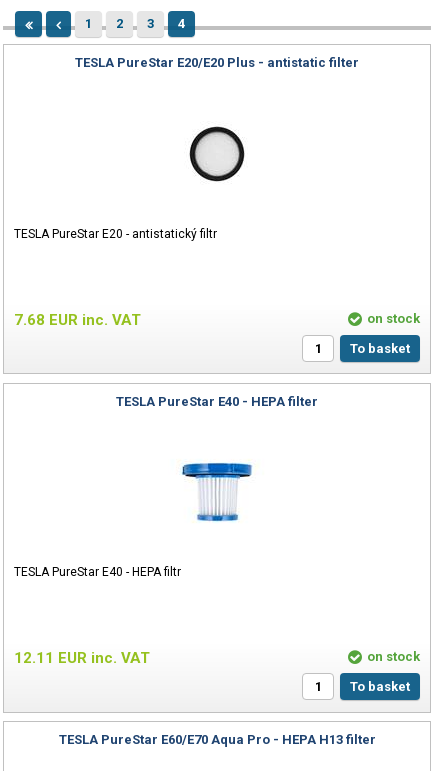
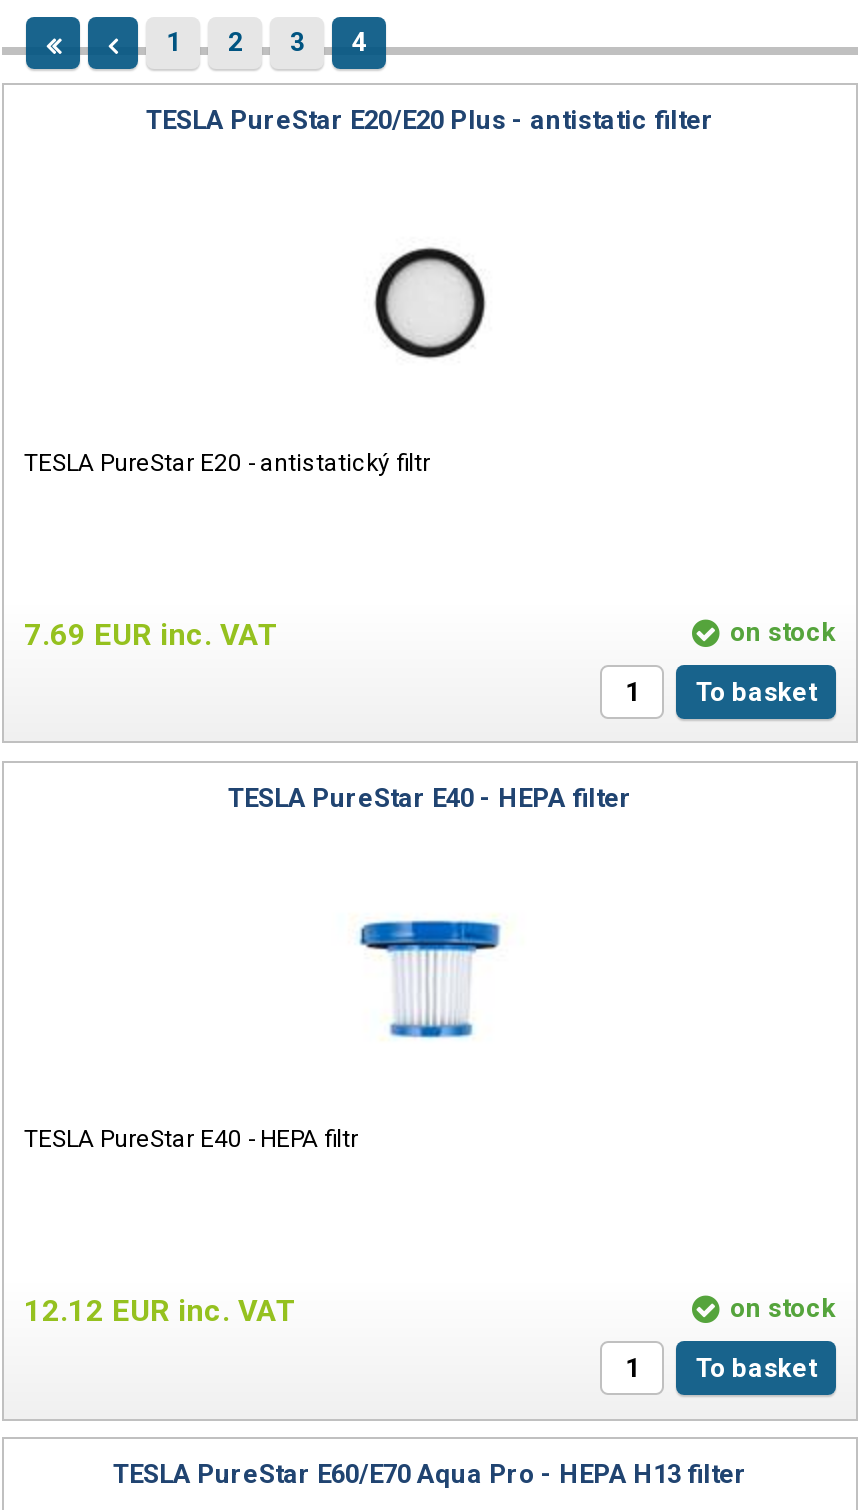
- 7.68 EUR inc. VAT
+ 7.69 EUR inc. VAT

- 12.11 EUR inc. VAT
+ 12.12 EUR inc. VAT
